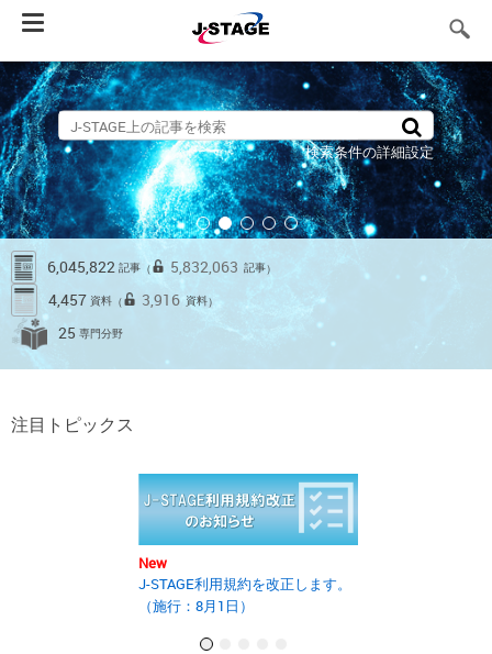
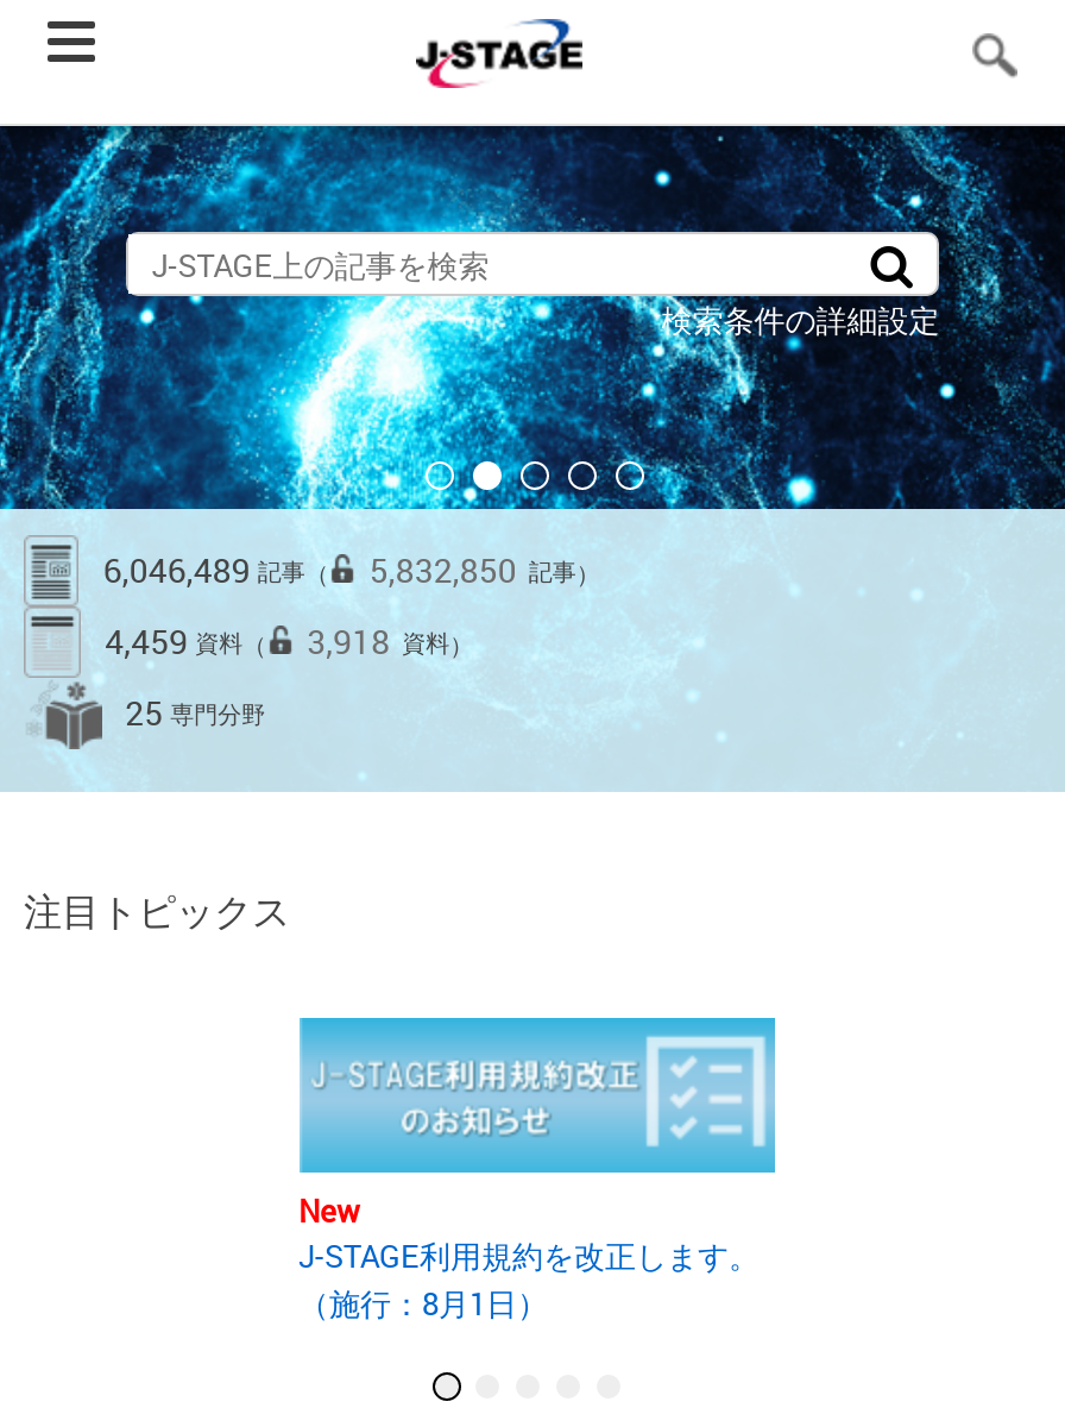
- 6,045,822記事（
+ 6,046,489記事（

- 5,832,063 記事）
+ 5,832,850 記事）

- 4,457資料（
+ 4,459資料（

- 3,916 資料）
+ 3,918 資料）
